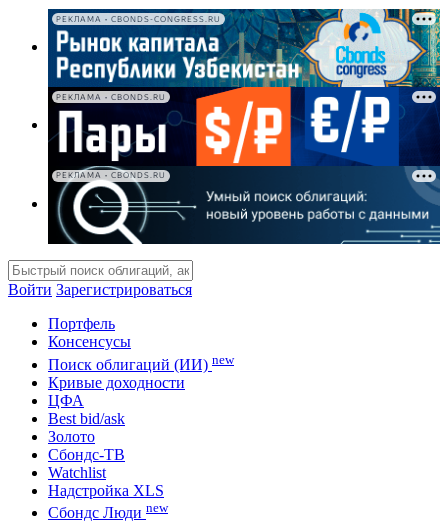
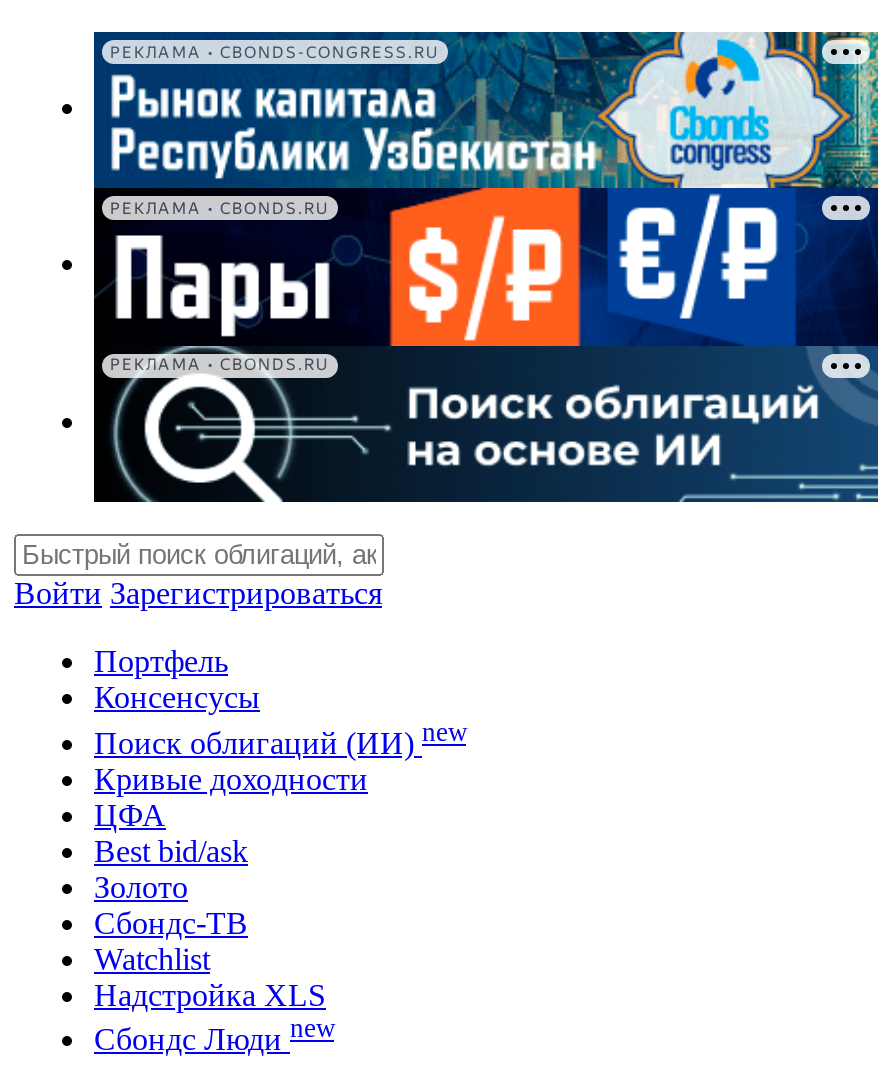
- [image]
+ [image]
